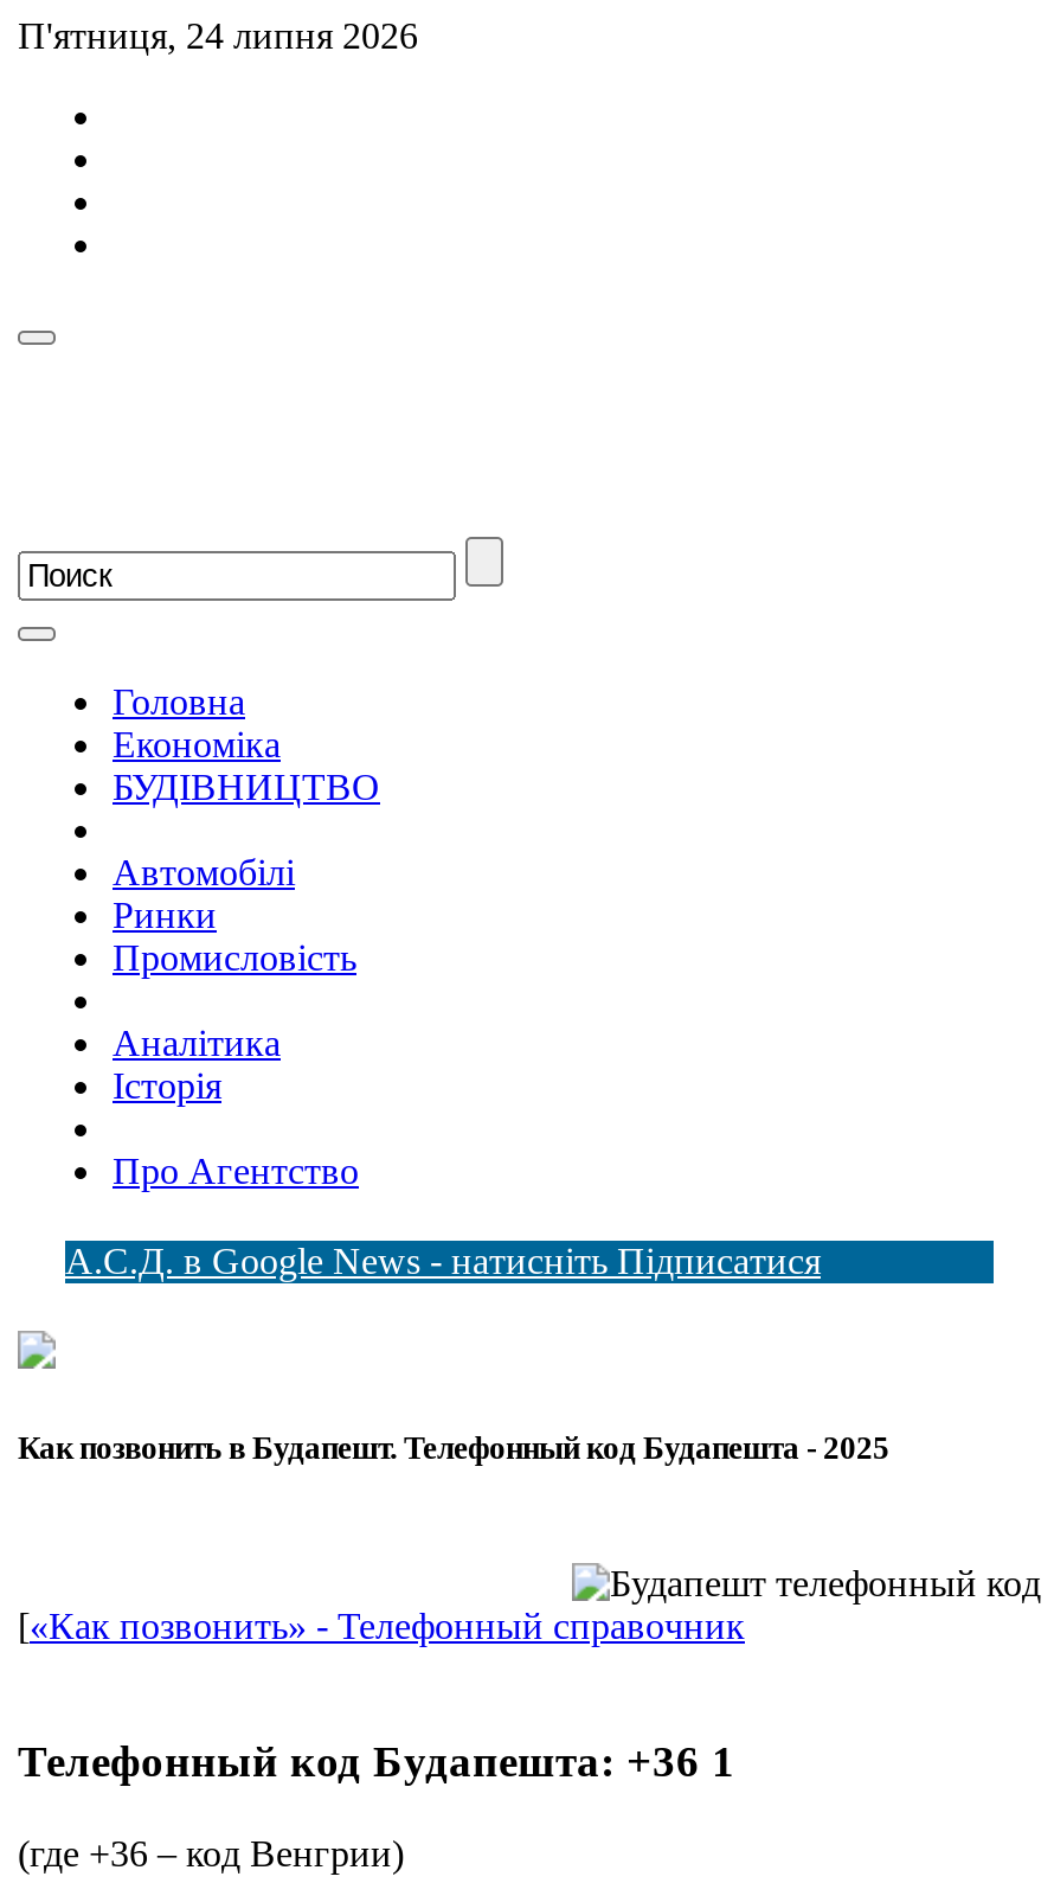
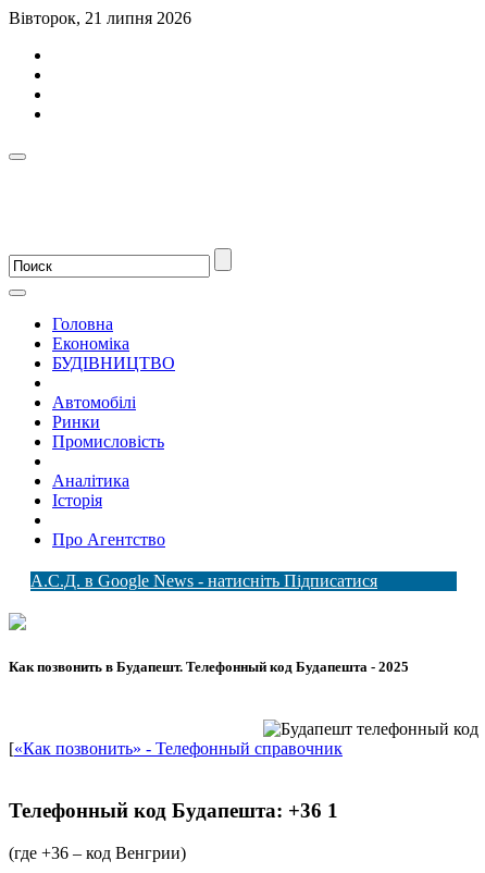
- П'ятниця, 24 липня 2026
+ Вівторок, 21 липня 2026
